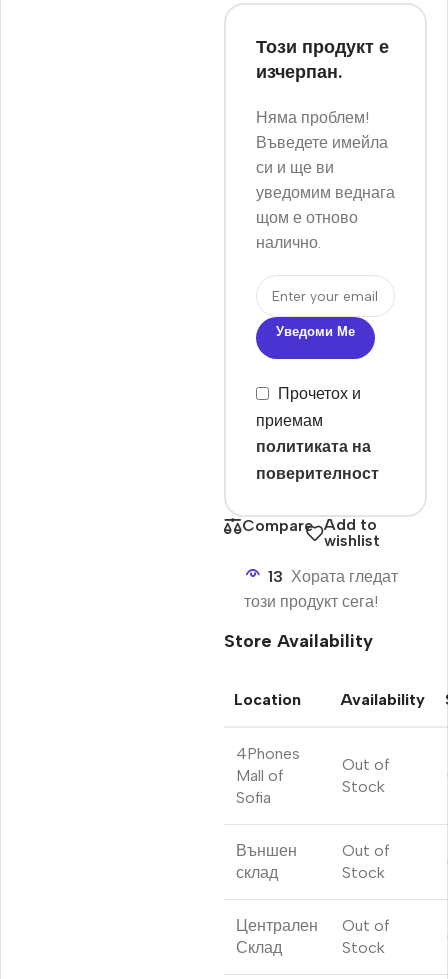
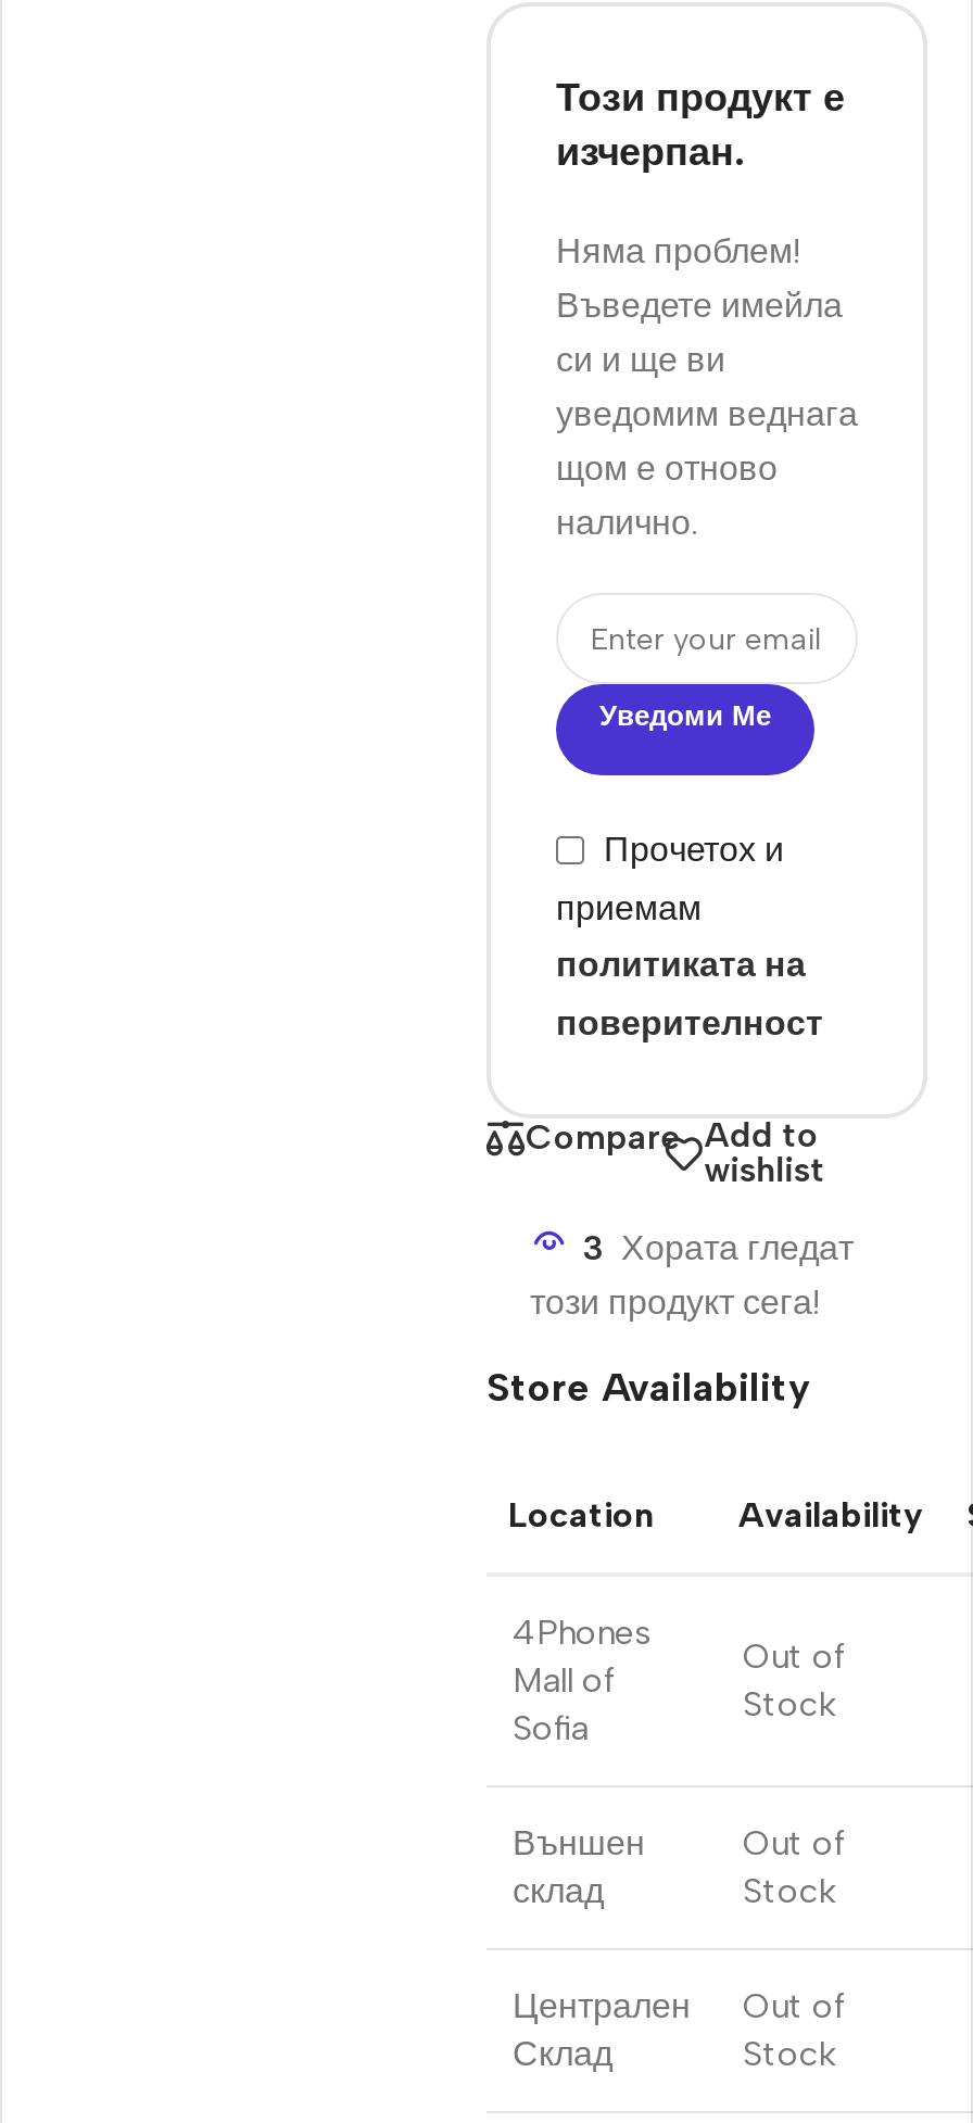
- 13 Хората гледат
+ 3 Хората гледат
